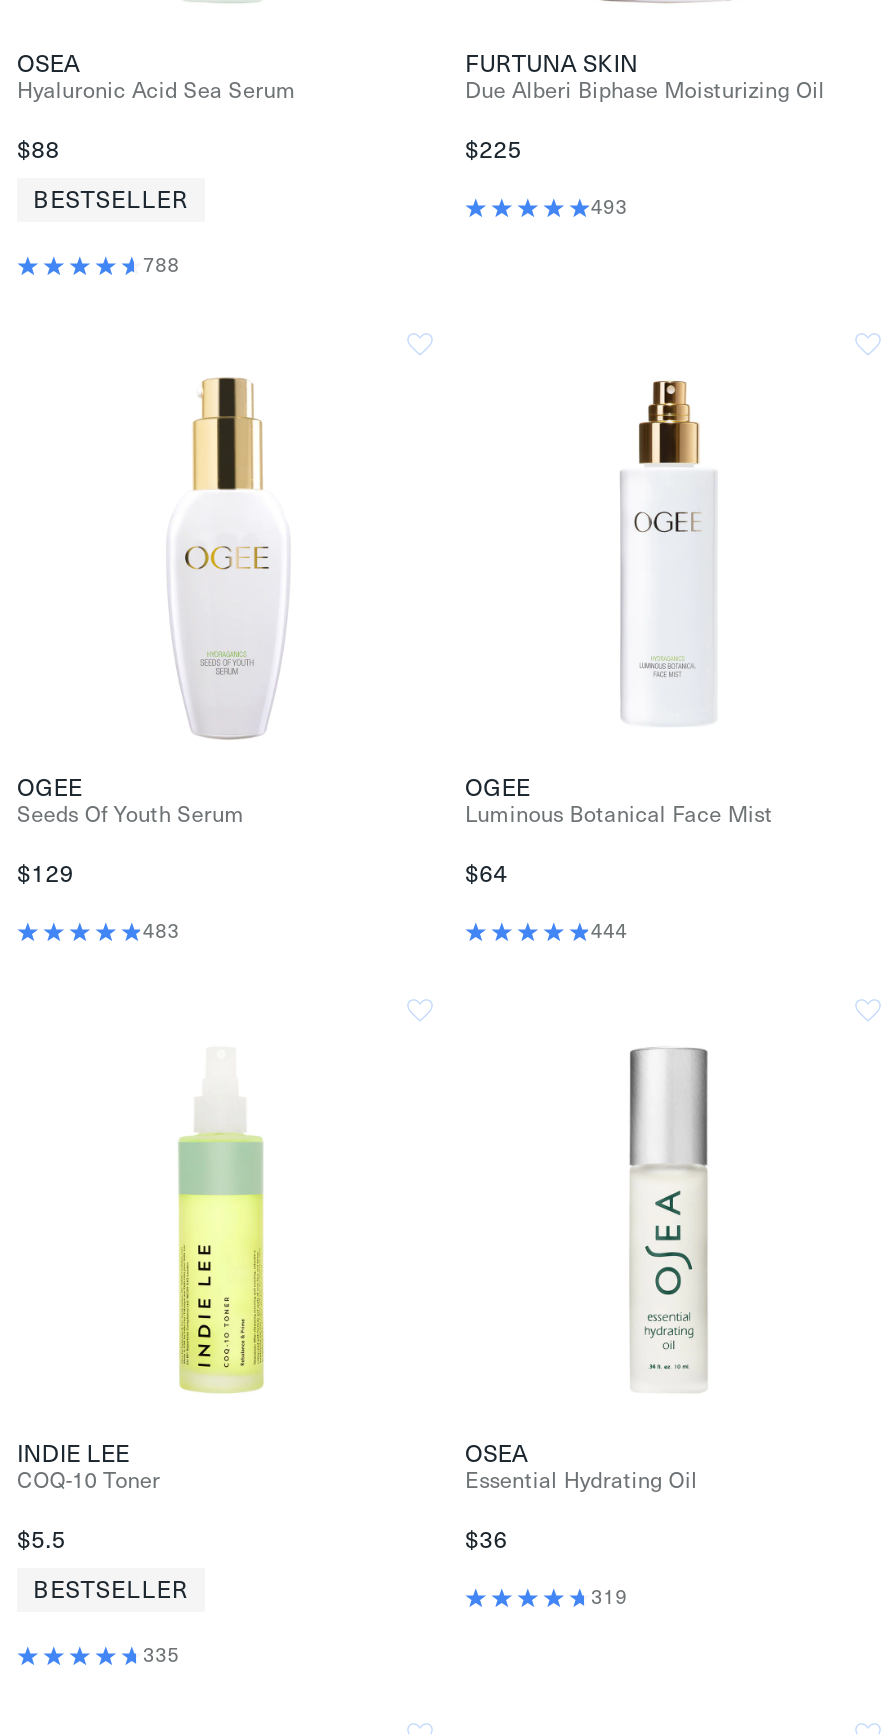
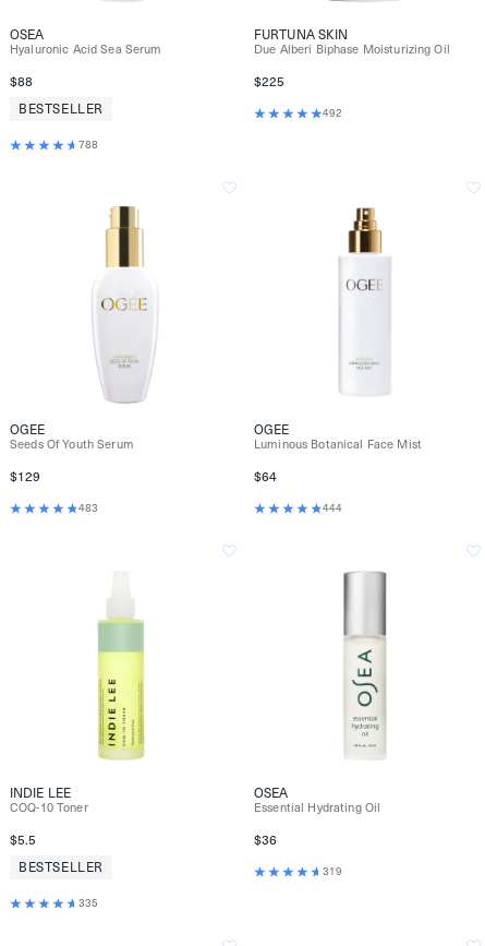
- 493
+ 492
